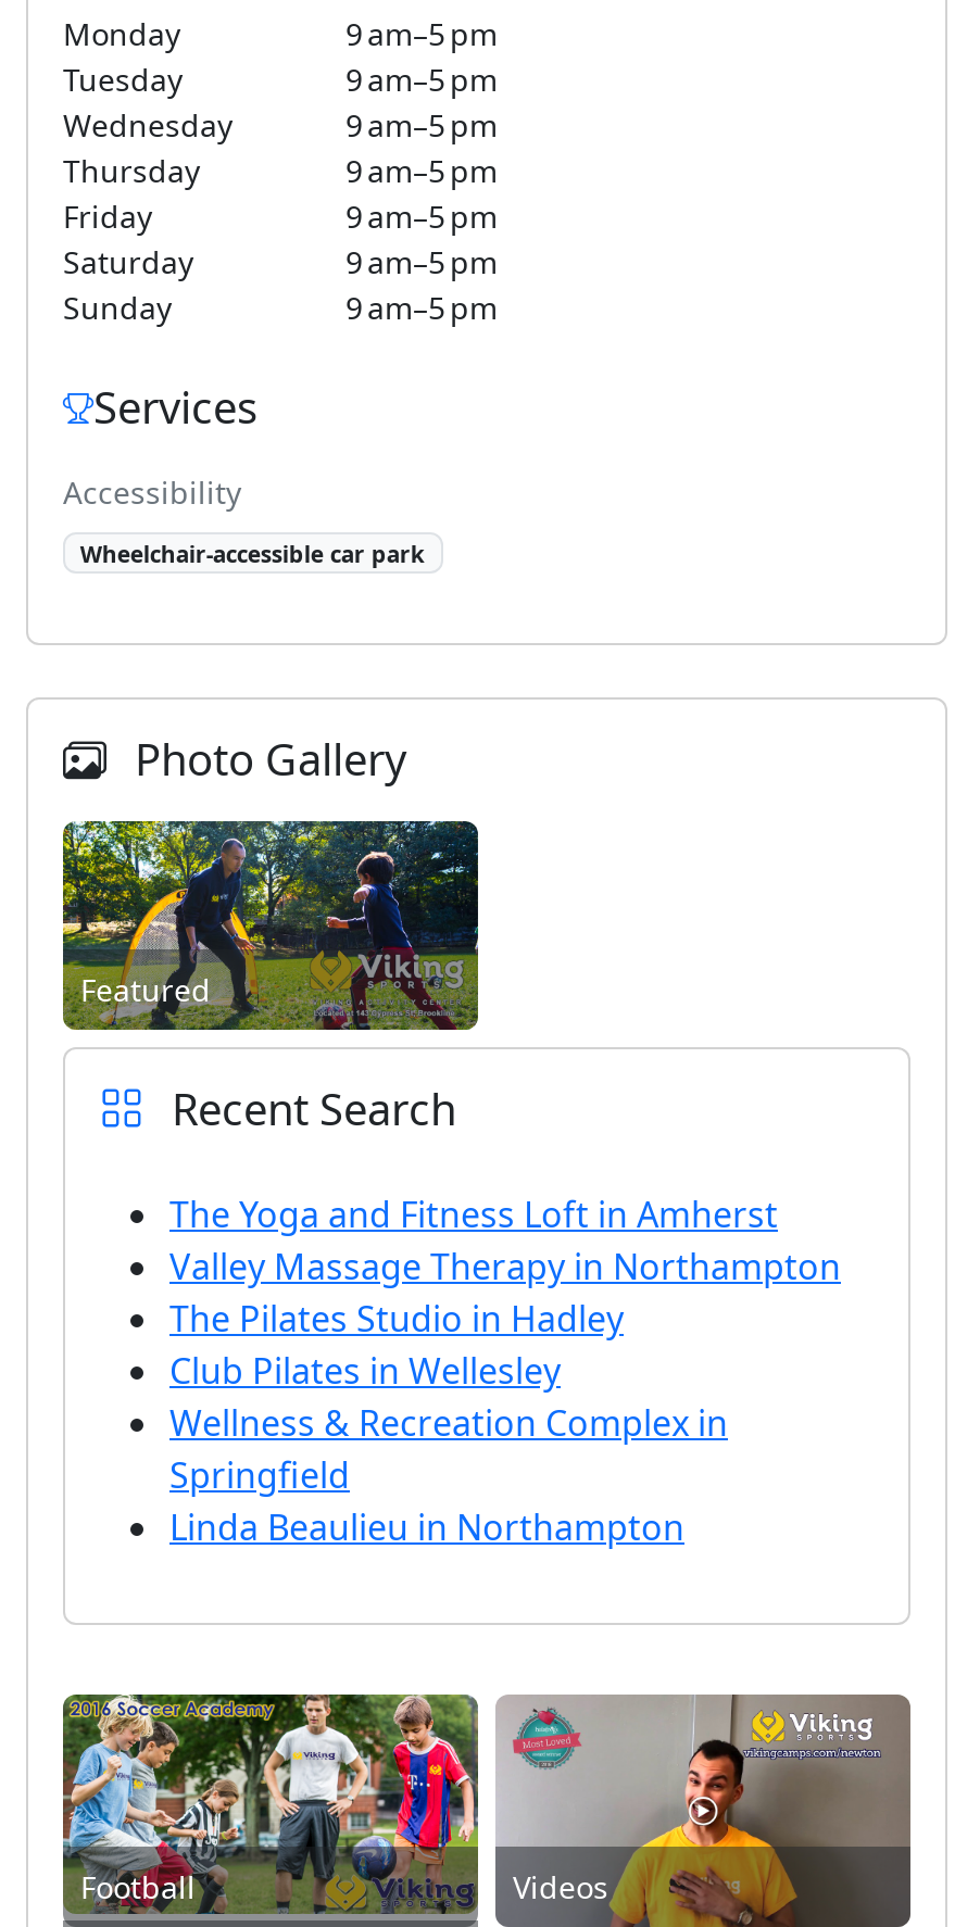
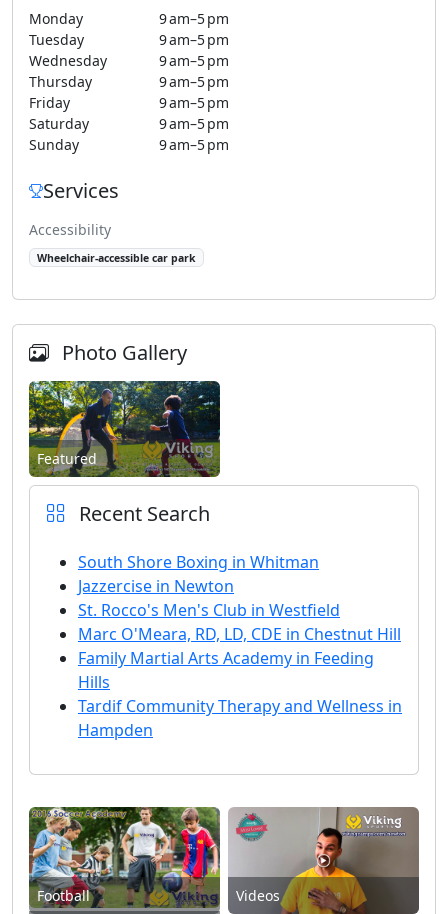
- The Yoga and Fitness Loft in Amherst
- Valley Massage Therapy in Northampton
- The Pilates Studio in Hadley
- Club Pilates in Wellesley
- Wellness & Recreation Complex in
- Springfield
- Linda Beaulieu in Northampton
+ South Shore Boxing in Whitman
+ Jazzercise in Newton
+ St. Rocco's Men's Club in Westfield
+ Marc O'Meara, RD, LD, CDE in Chestnut Hill
+ Family Martial Arts Academy in Feeding
+ Hills
+ Tardif Community Therapy and Wellness in
+ Hampden
